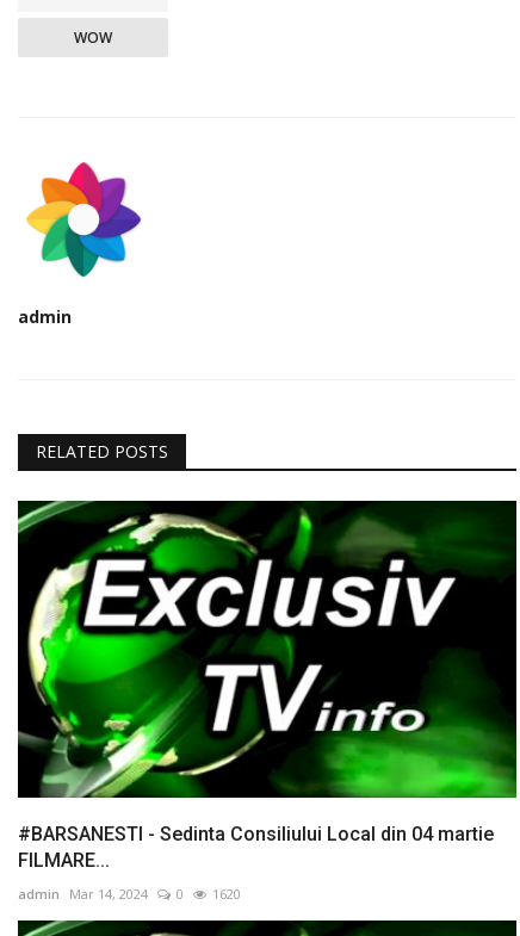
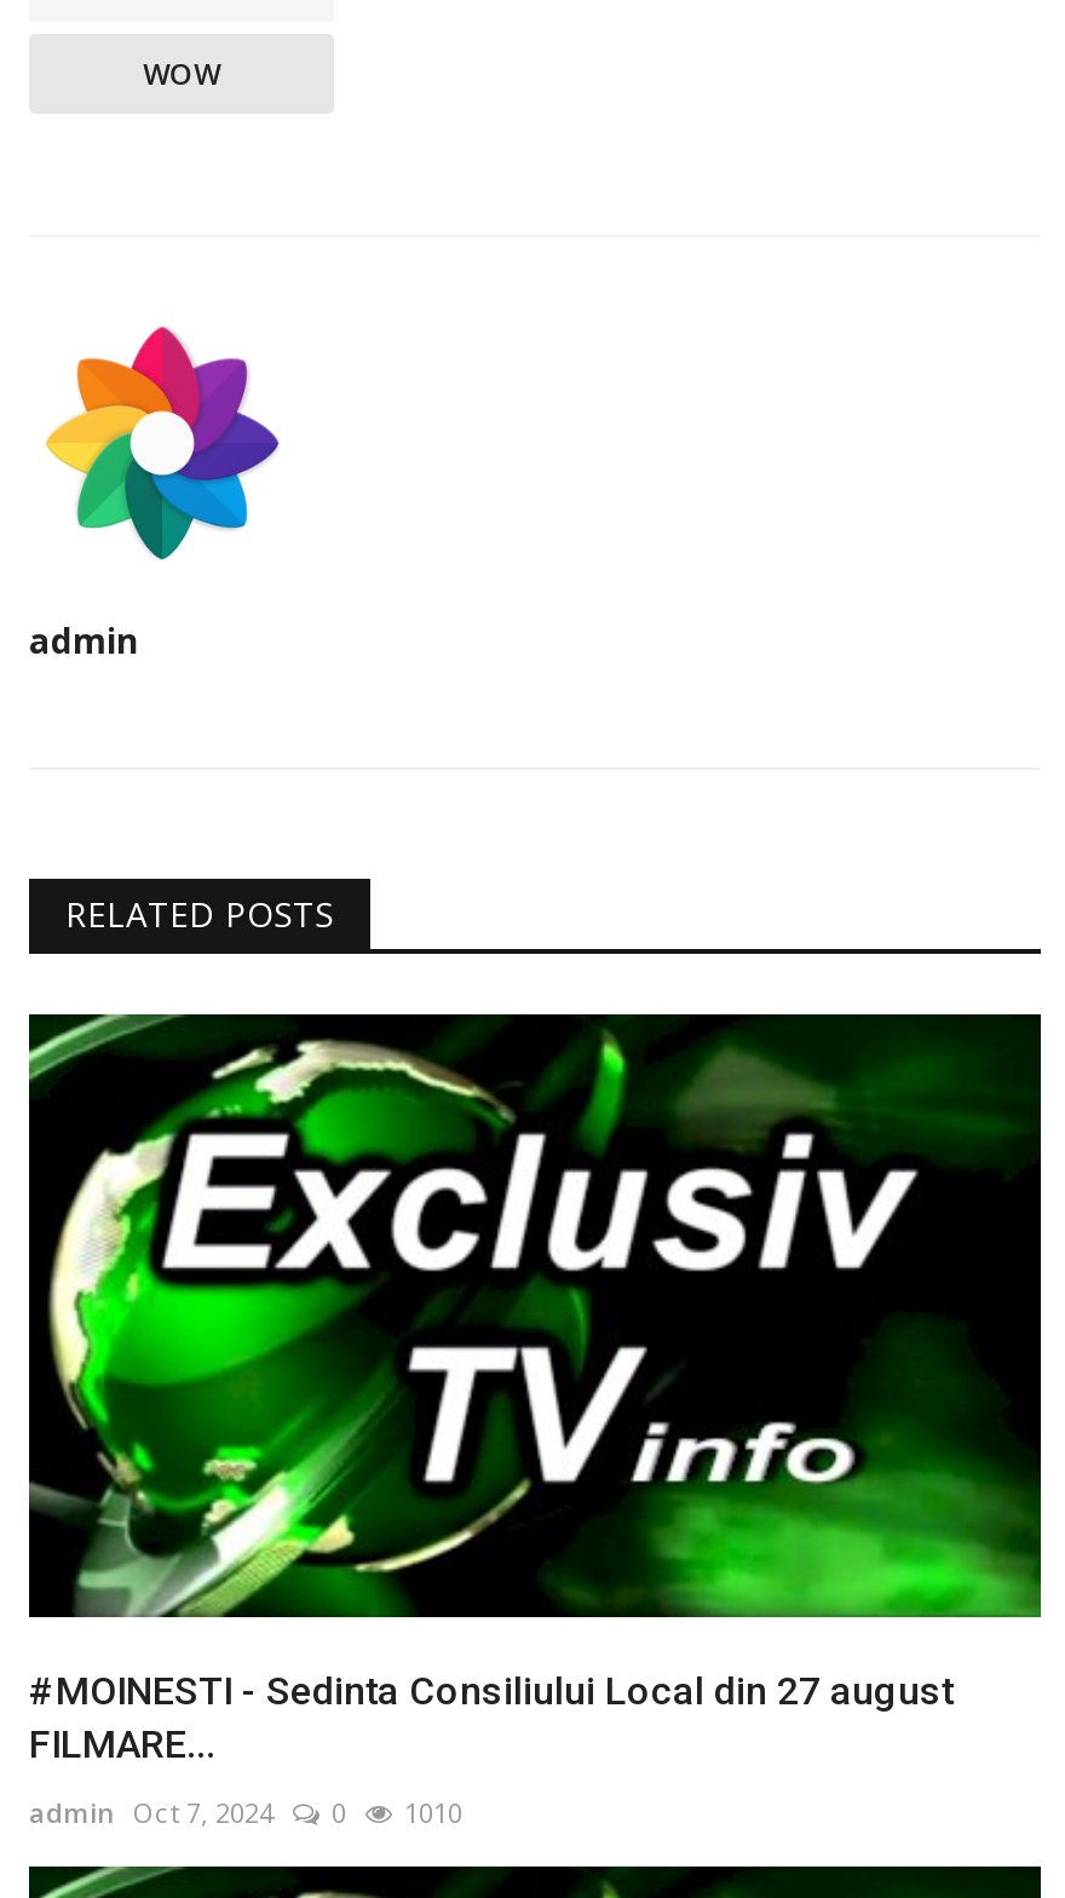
- #BARSANESTI - Sedinta Consiliului Local din 04 martie
+ #MOINESTI - Sedinta Consiliului Local din 27 august

- admin Mar 14, 2024
+ admin Oct 7, 2024

- 1620
+ 1010
